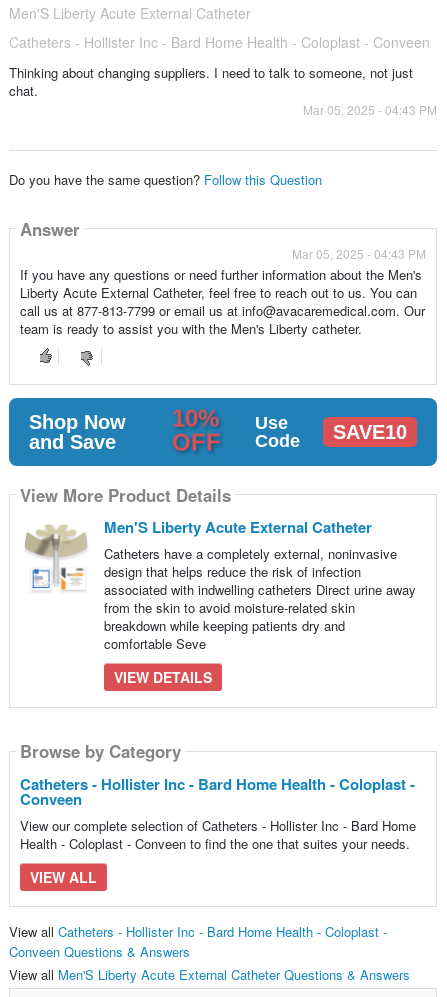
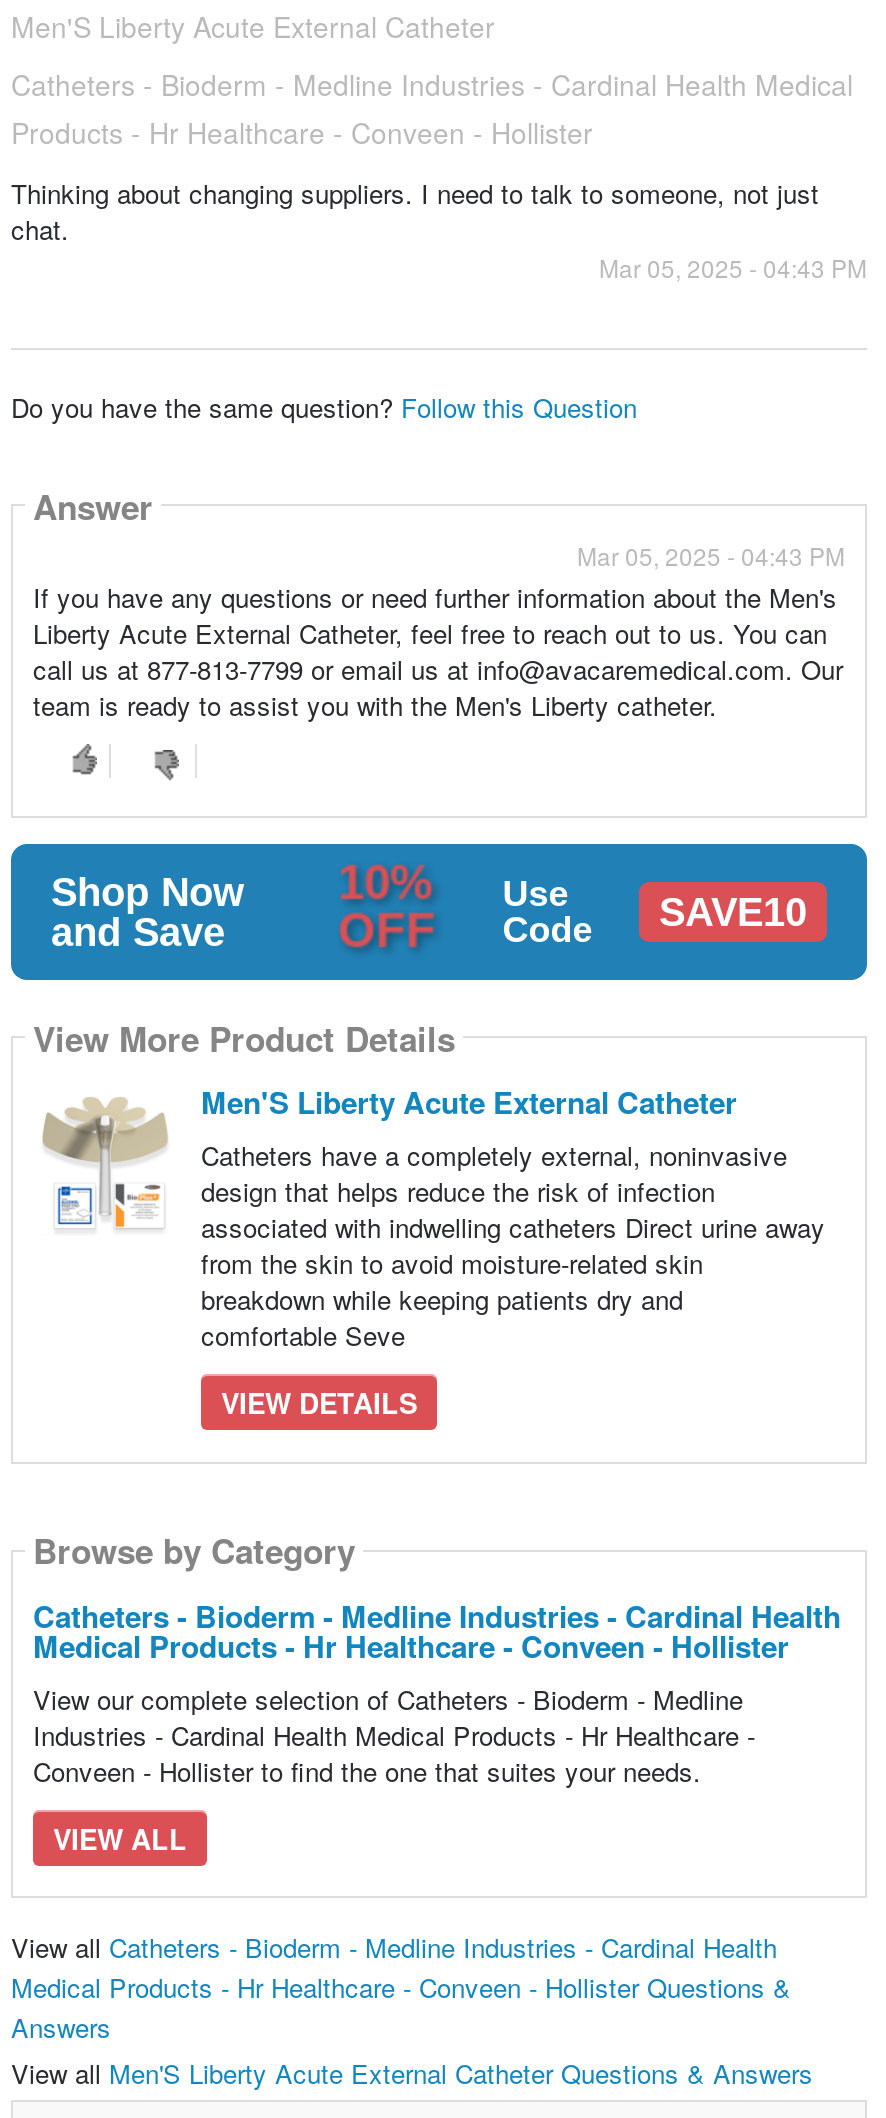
- Catheters - Hollister Inc - Bard Home Health - Coloplast - Conveen
+ Catheters - Bioderm - Medline Industries - Cardinal Health Medical
+ Products - Hr Healthcare - Conveen - Hollister

- Catheters - Hollister Inc - Bard Home Health - Coloplast -
- Conveen
- View our complete selection of Catheters - Hollister Inc - Bard Home
- Health - Coloplast - Conveen to find the one that suites your needs.
+ Catheters - Bioderm - Medline Industries - Cardinal Health
+ Medical Products - Hr Healthcare - Conveen - Hollister
+ View our complete selection of Catheters - Bioderm - Medline
+ Industries - Cardinal Health Medical Products - Hr Healthcare -
+ Conveen - Hollister to find the one that suites your needs.

- View all Catheters - Hollister Inc - Bard Home Health - Coloplast -
- Conveen Questions & Answers
+ View all Catheters - Bioderm - Medline Industries - Cardinal Health
+ Medical Products - Hr Healthcare - Conveen - Hollister Questions &
+ Answers
